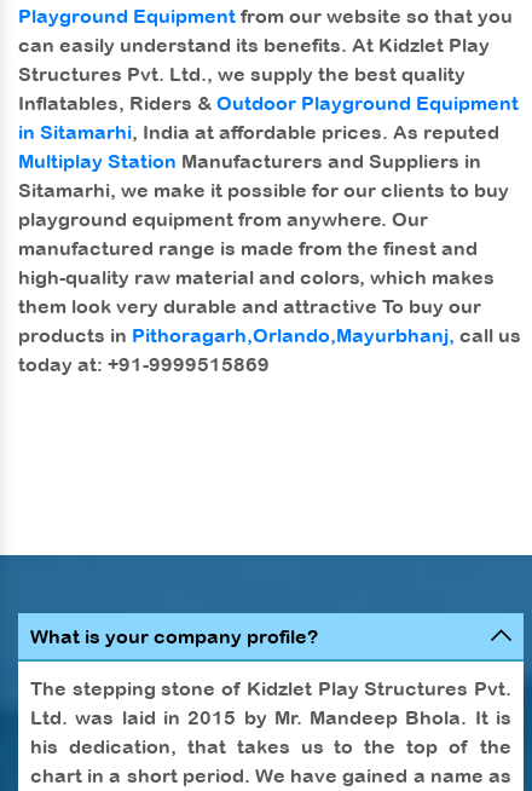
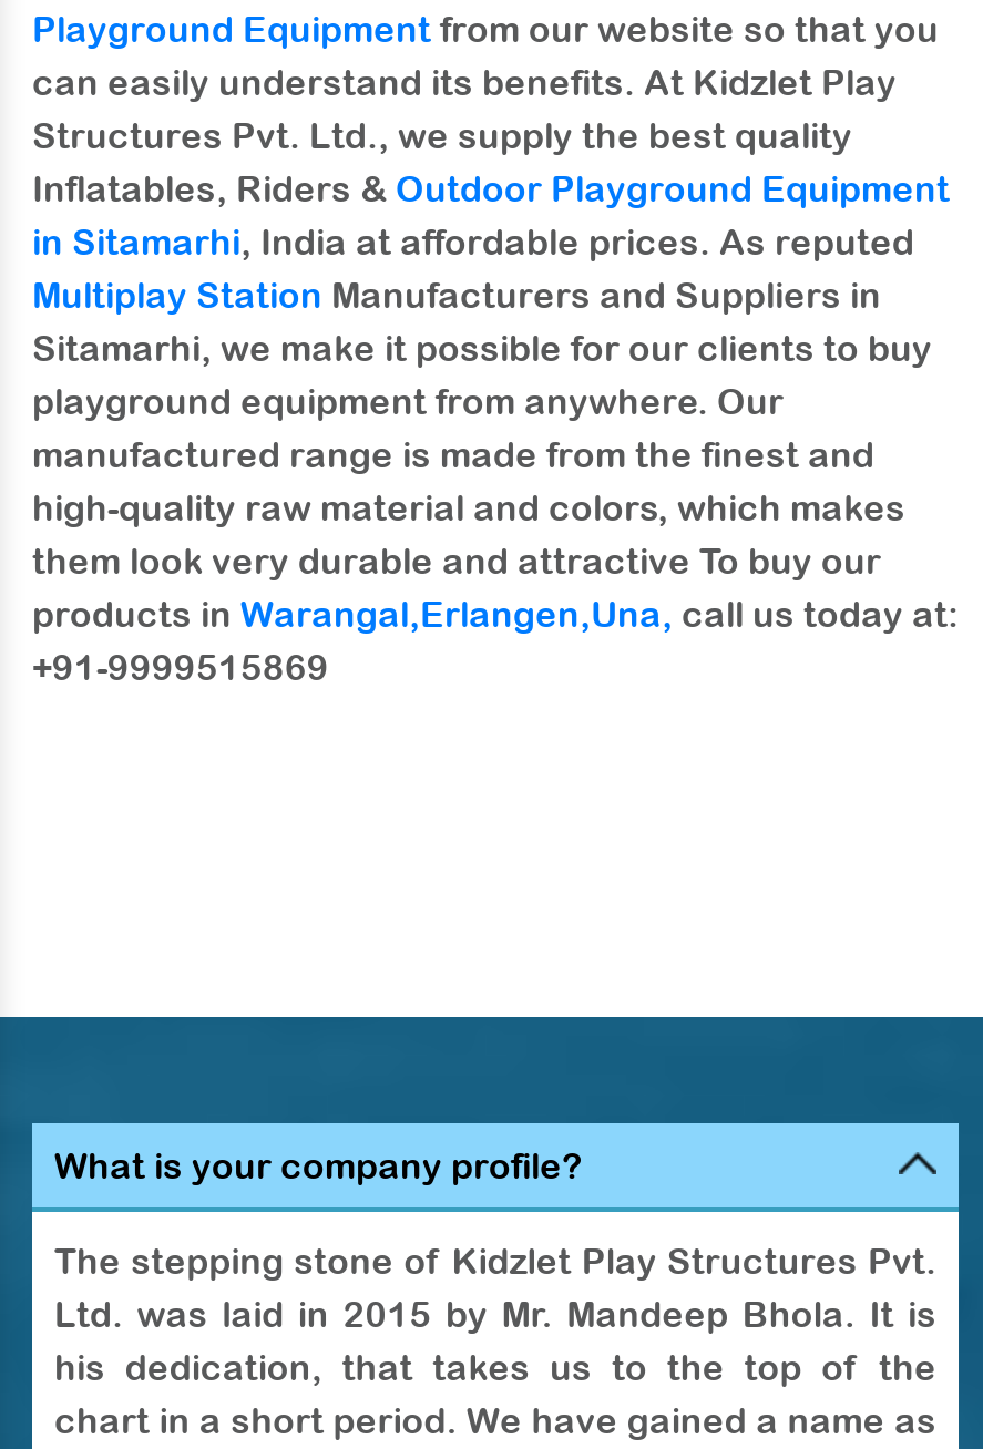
- products in Pithoragarh,Orlando,Mayurbhanj, call us
- today at: +91-9999515869
+ products in Warangal,Erlangen,Una, call us today at:
+ +91-9999515869
